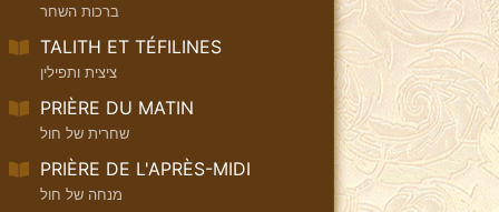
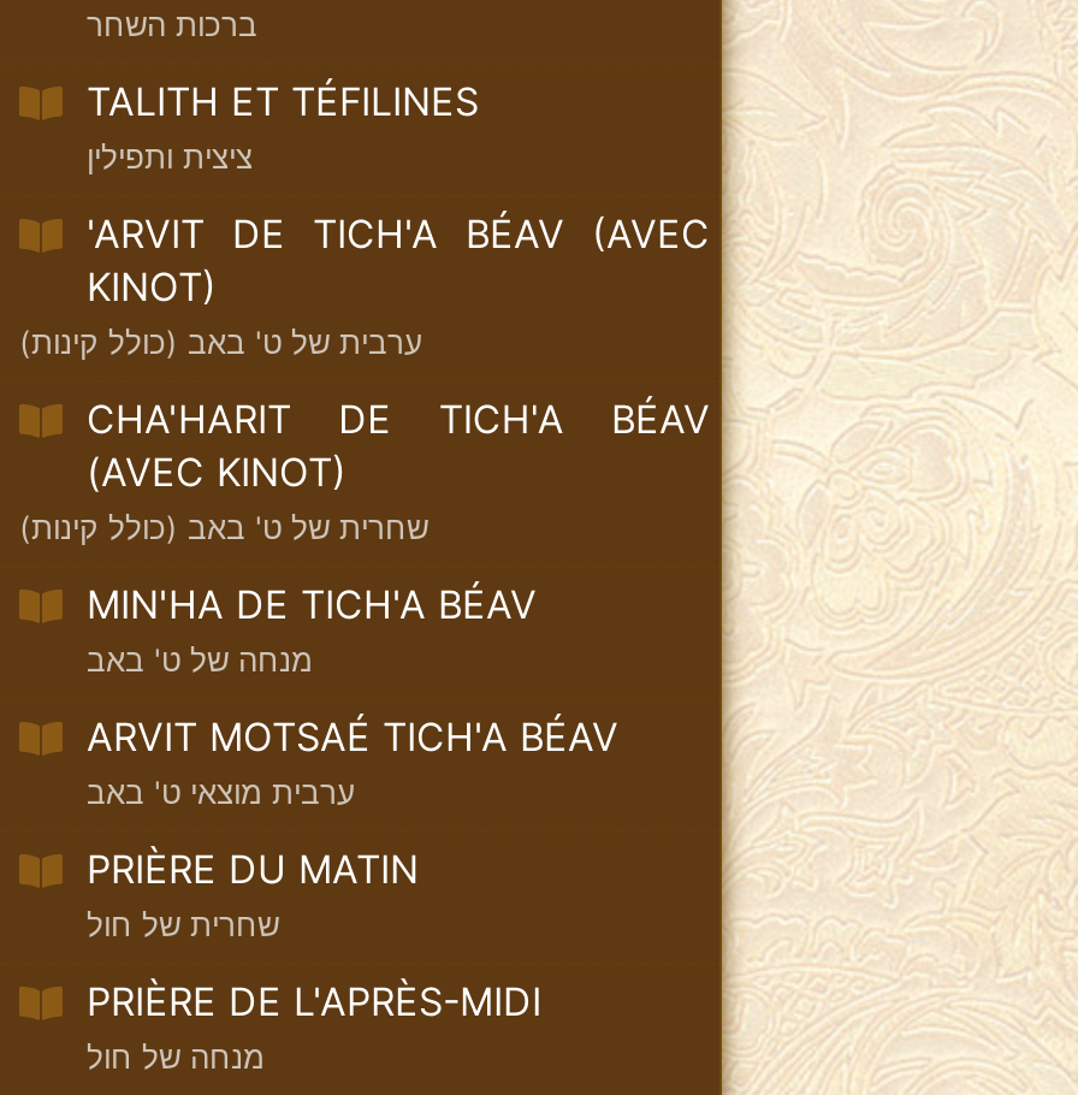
+ 'ARVIT DE TICH'A BÉAV (AVEC
+ KINOT)
+ ערבית של ט' באב (כולל קינות)
+ CHA'HARIT DE TICH'A BÉAV
+ (AVEC KINOT)
+ שחרית של ט' באב (כולל קינות)
+ MIN'HA DE TICH'A BÉAV
+ מנחה של ט' באב
+ ARVIT MOTSAÉ TICH'A BÉAV
+ ערבית מוצאי ט' באב
